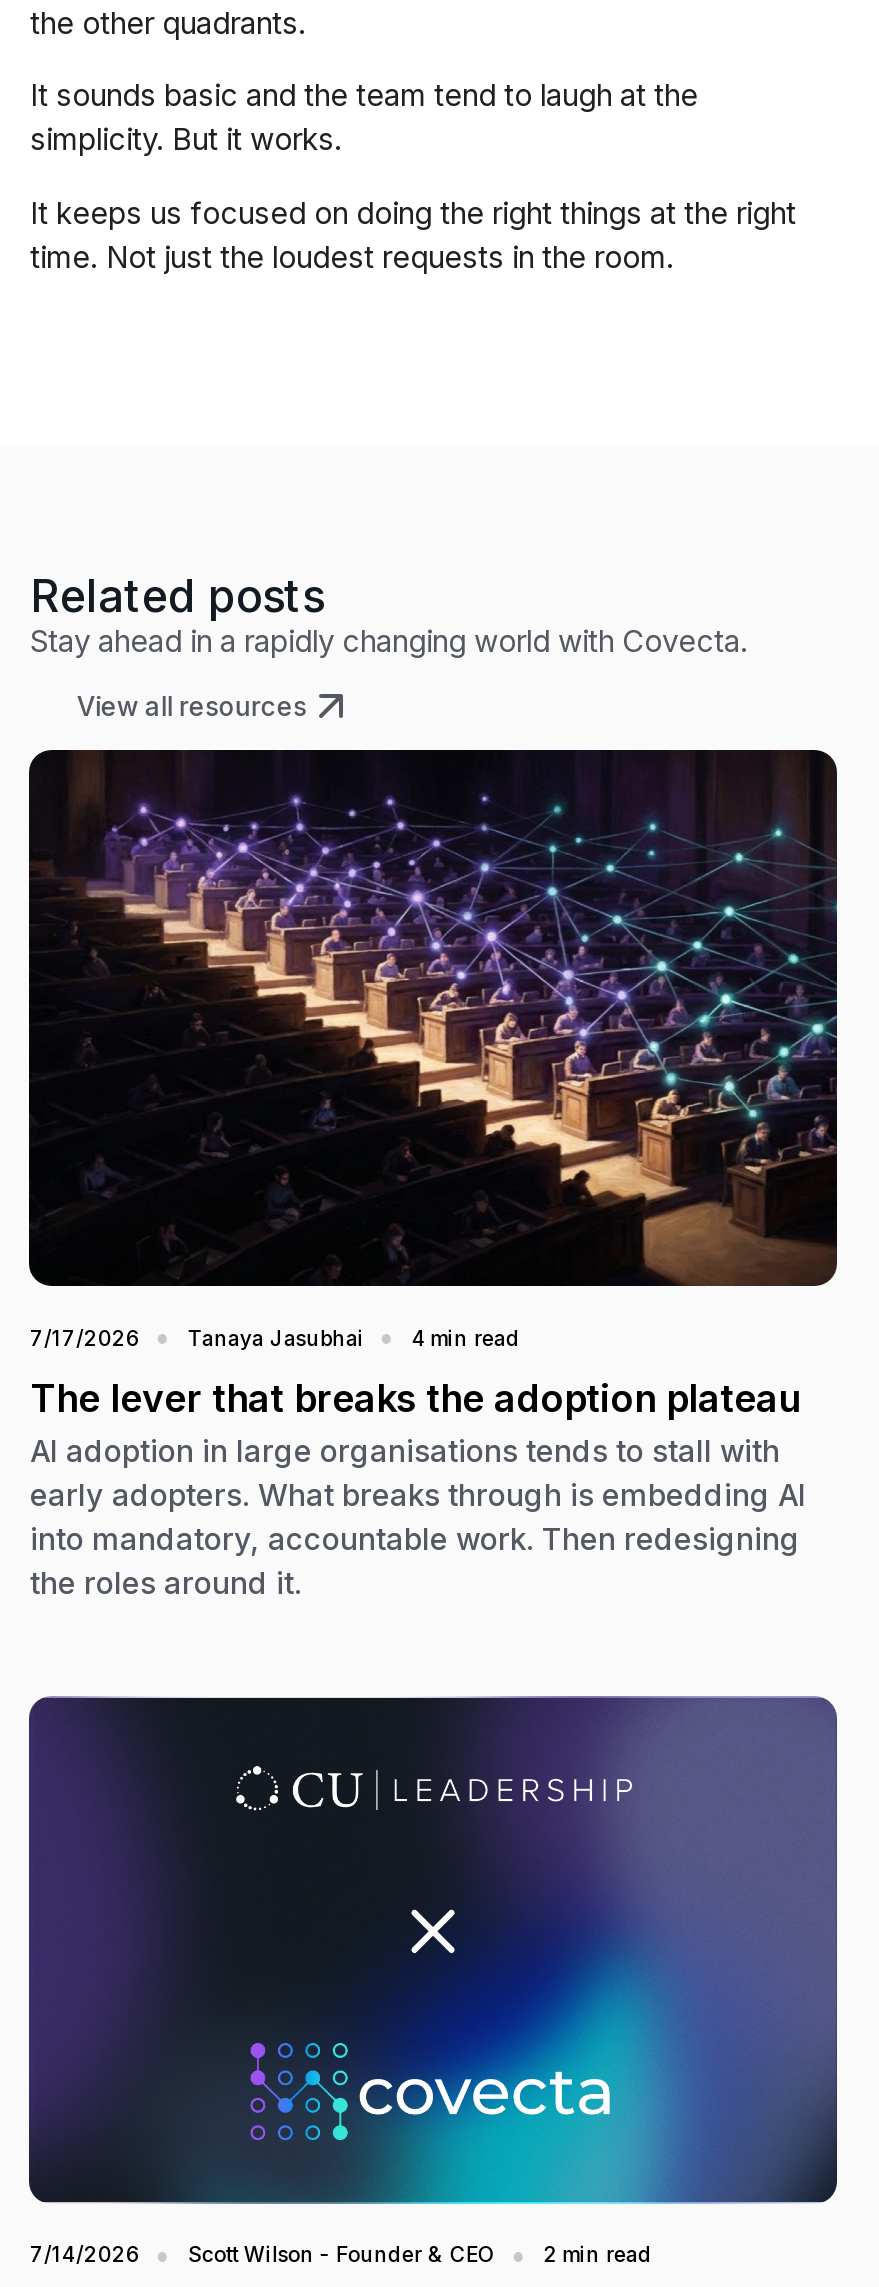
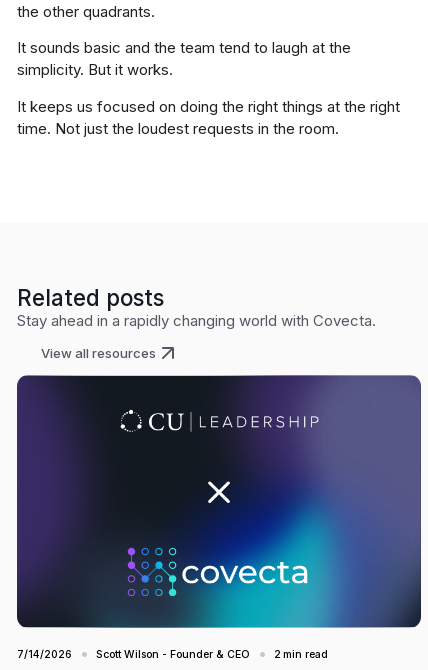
- [image]
- 7/17/2026 • Tanaya Jasubhai • 4 min read
- The lever that breaks the adoption plateau
- AI adoption in large organisations tends to stall with
- early adopters. What breaks through is embedding AI
- into mandatory, accountable work. Then redesigning
- the roles around it.
